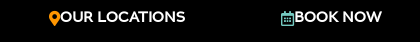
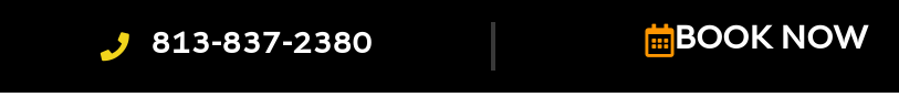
- OUR LOCATIONS
+ 813-837-2380
